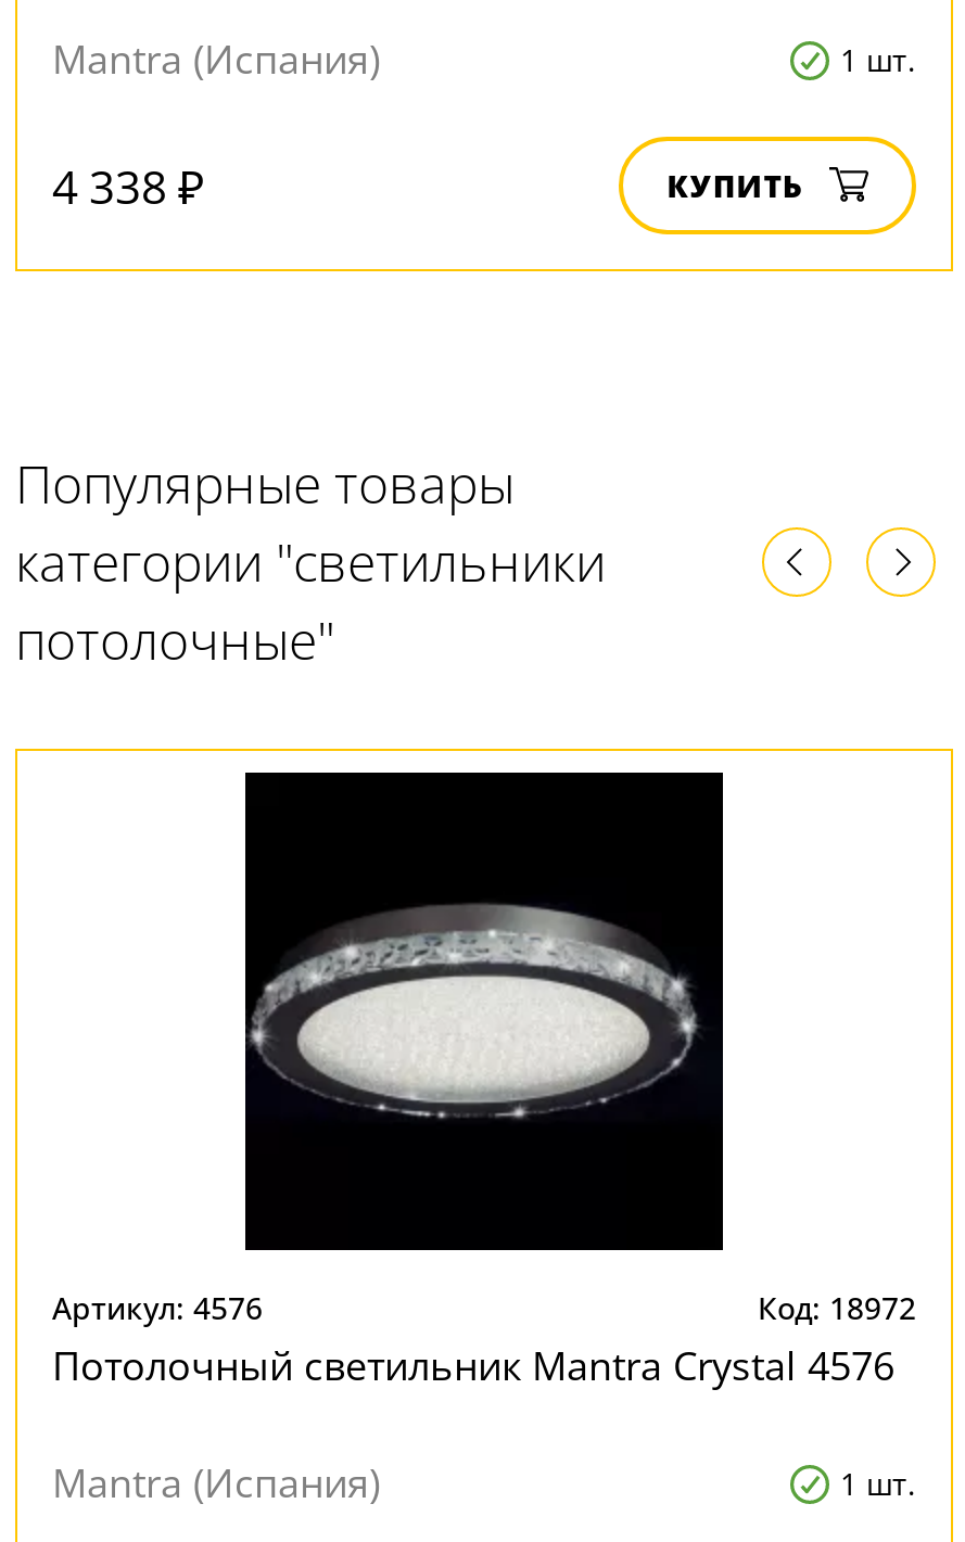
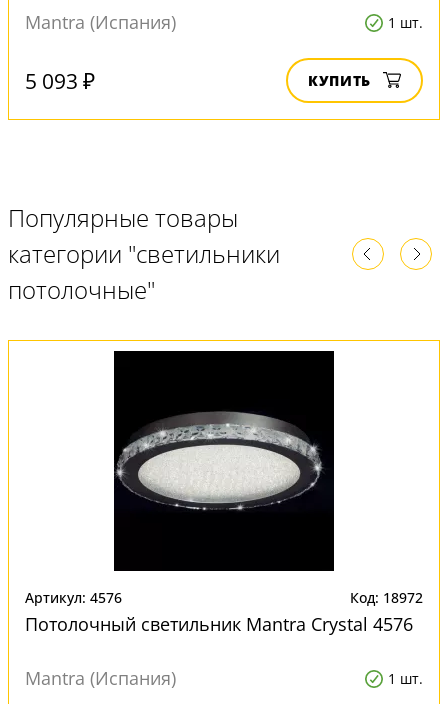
- 4 338 ₽
+ 5 093 ₽
